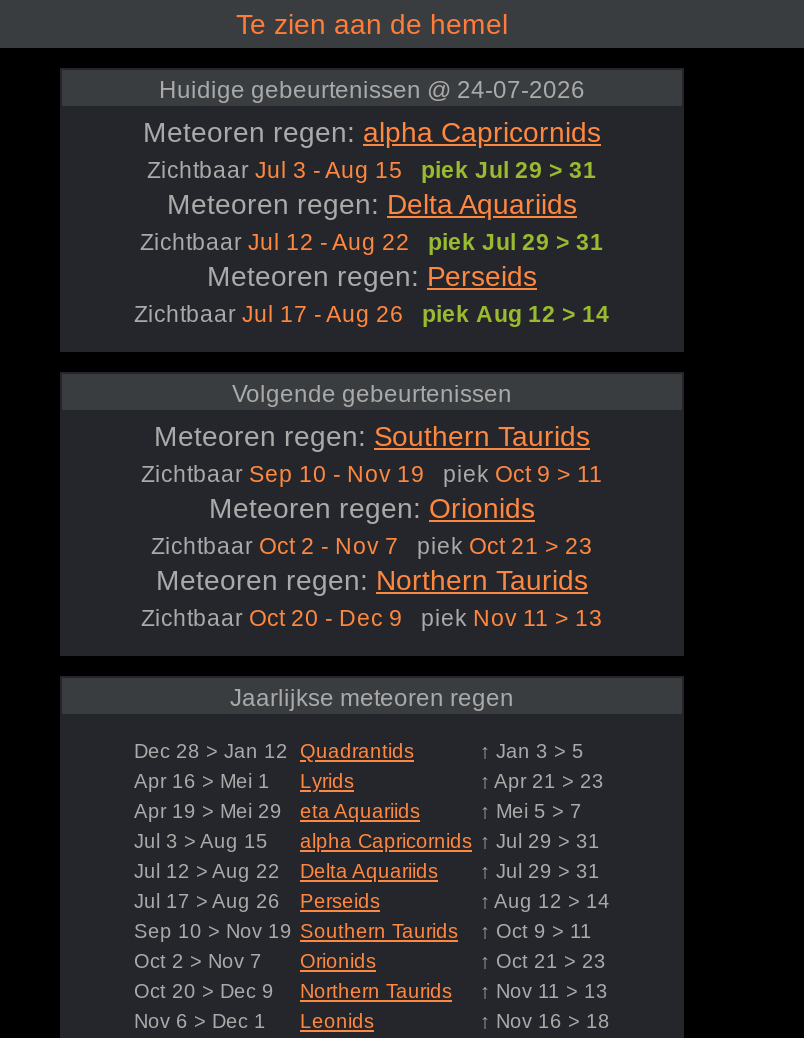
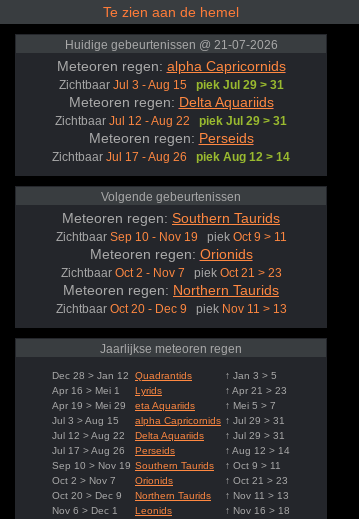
- Huidige gebeurtenissen @ 24-07-2026
+ Huidige gebeurtenissen @ 21-07-2026
